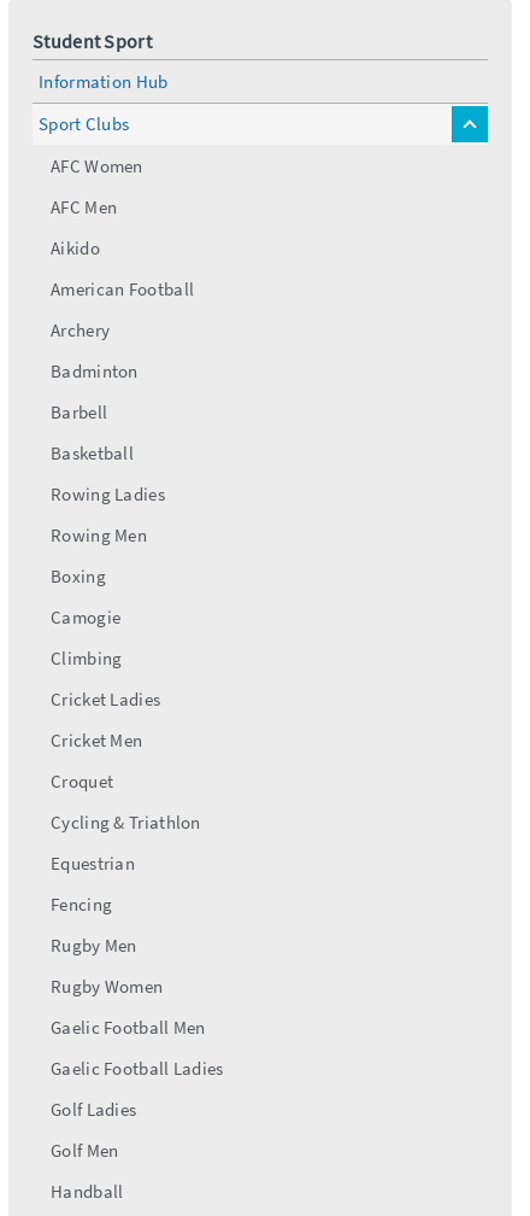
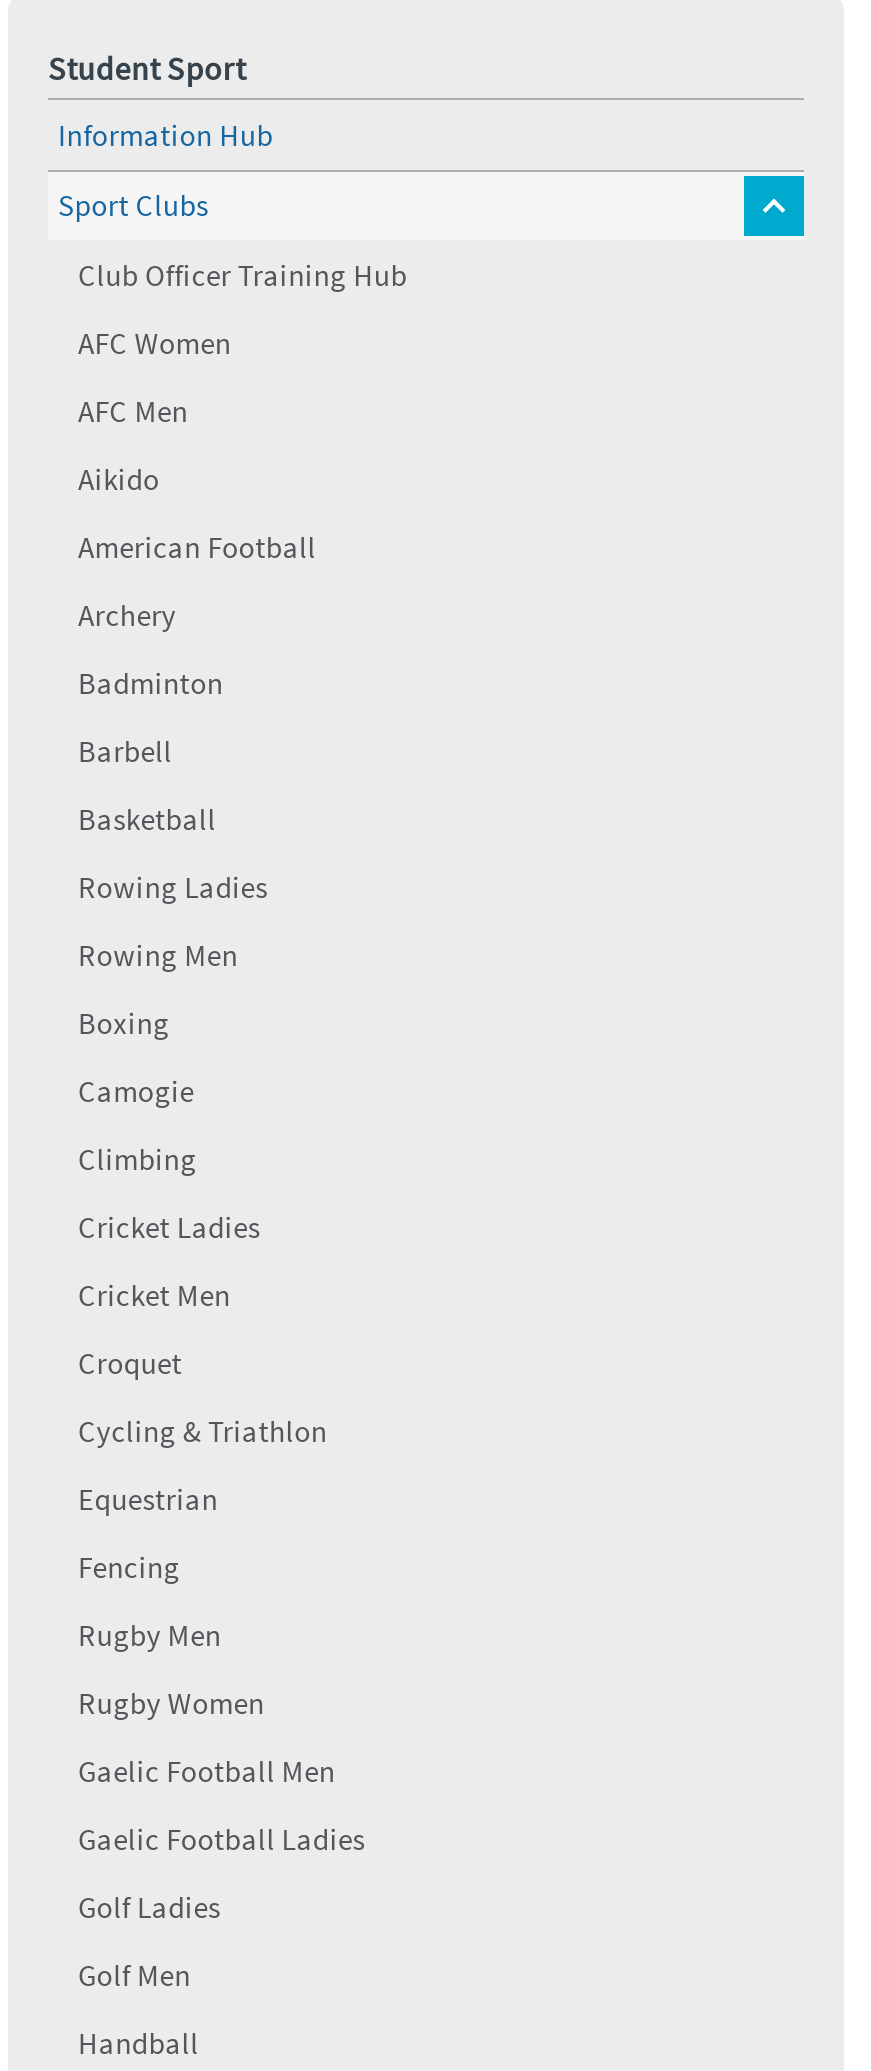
+ Club Officer Training Hub
